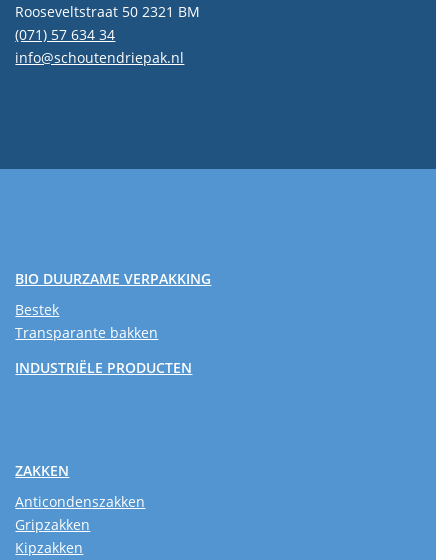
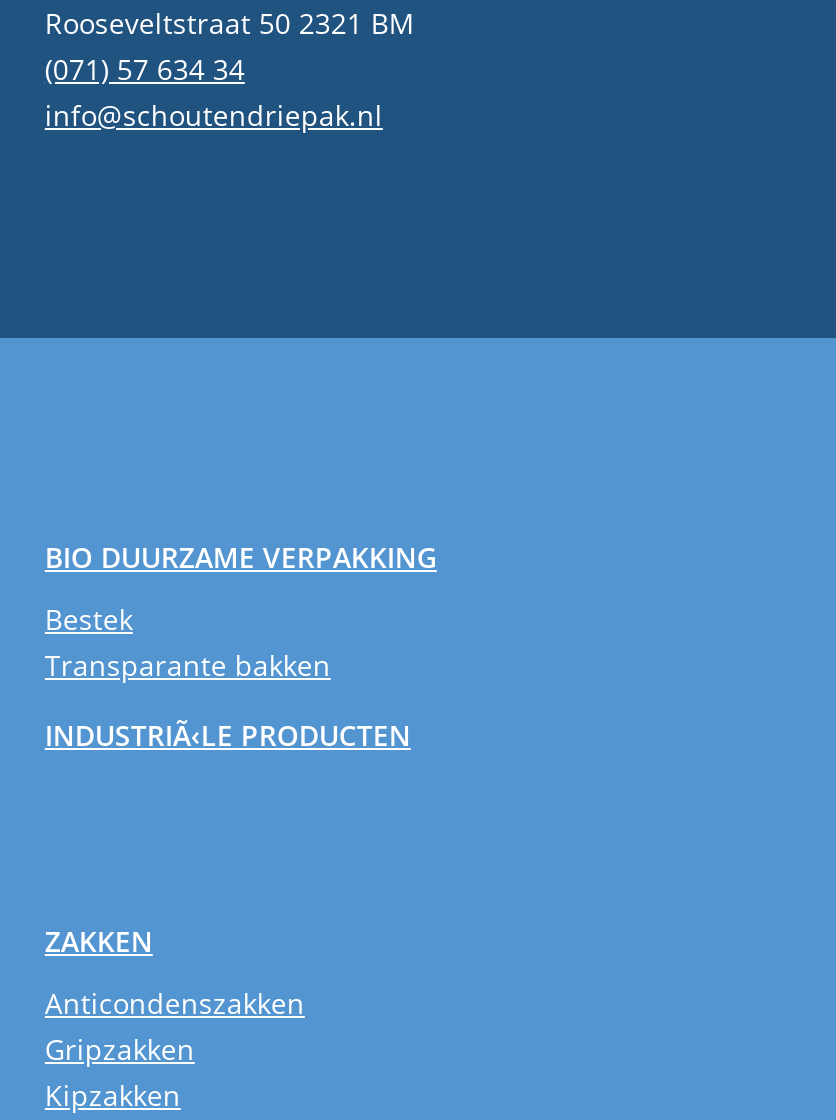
- INDUSTRIËLE PRODUCTEN
+ INDUSTRIÃ‹LE PRODUCTEN
